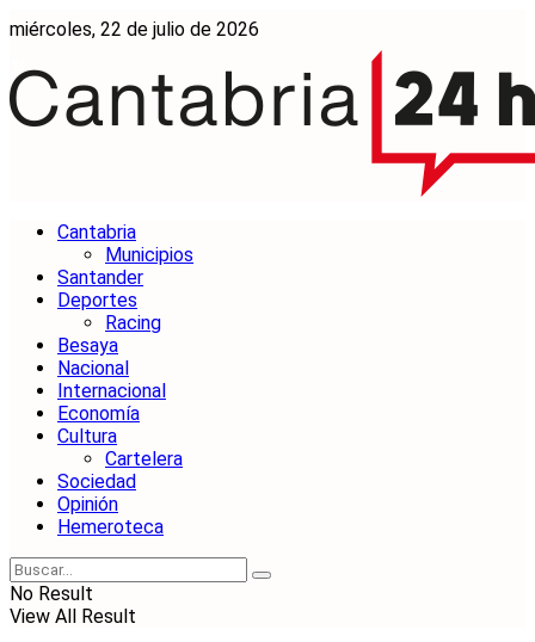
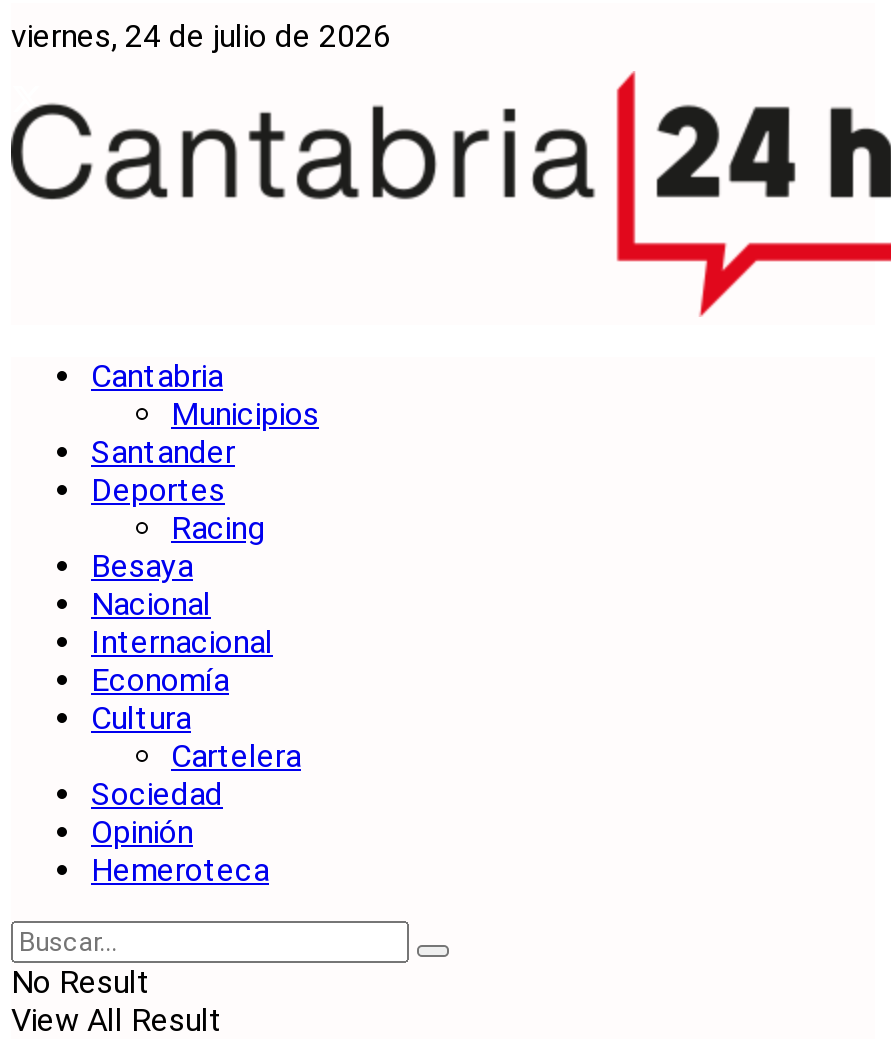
- miércoles, 22 de julio de 2026
+ viernes, 24 de julio de 2026
